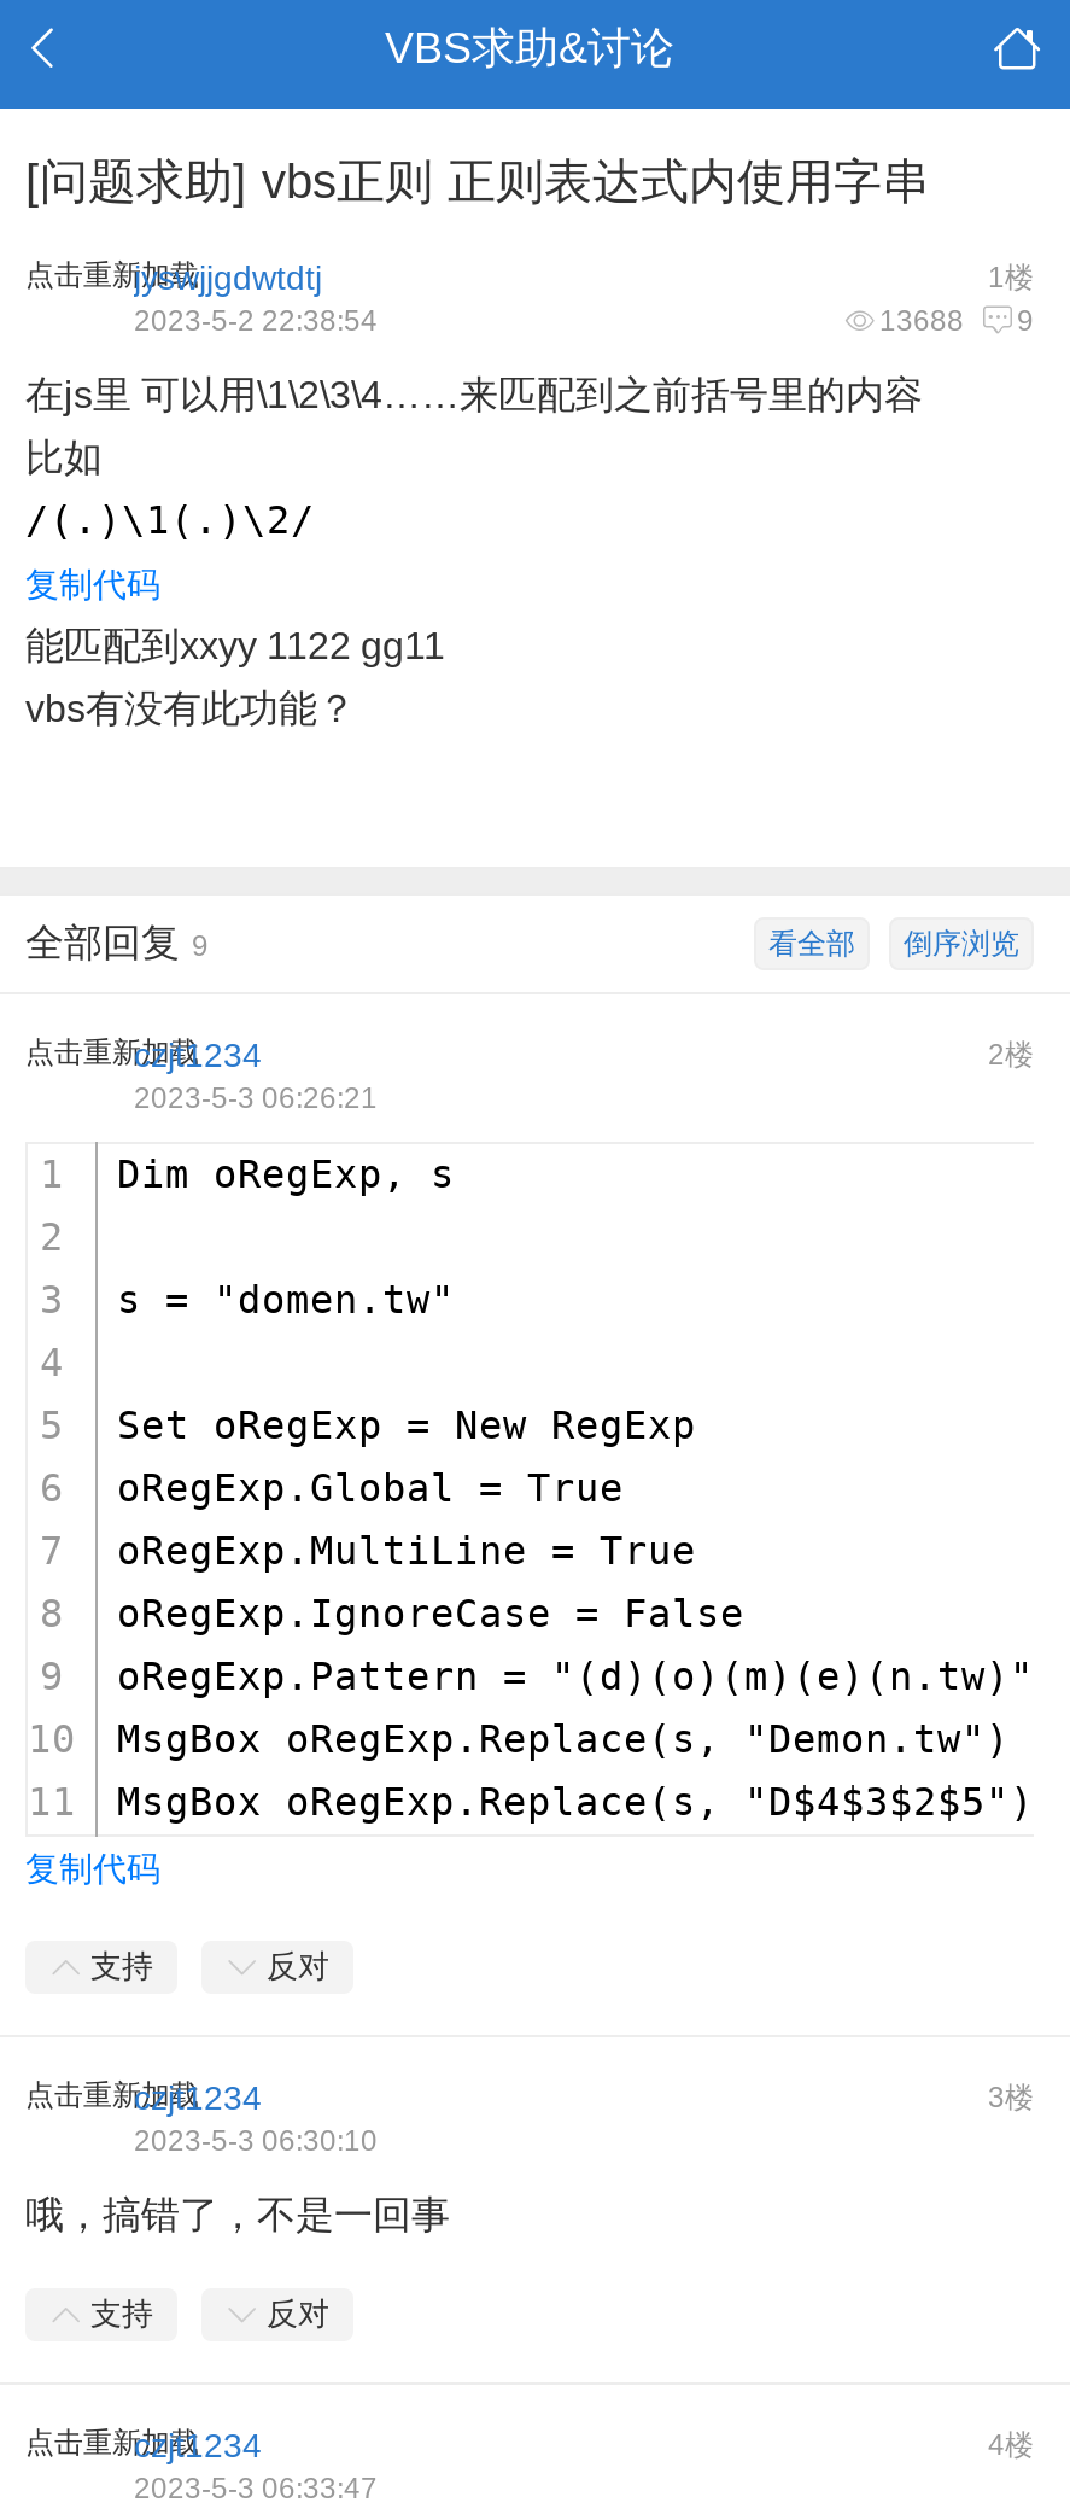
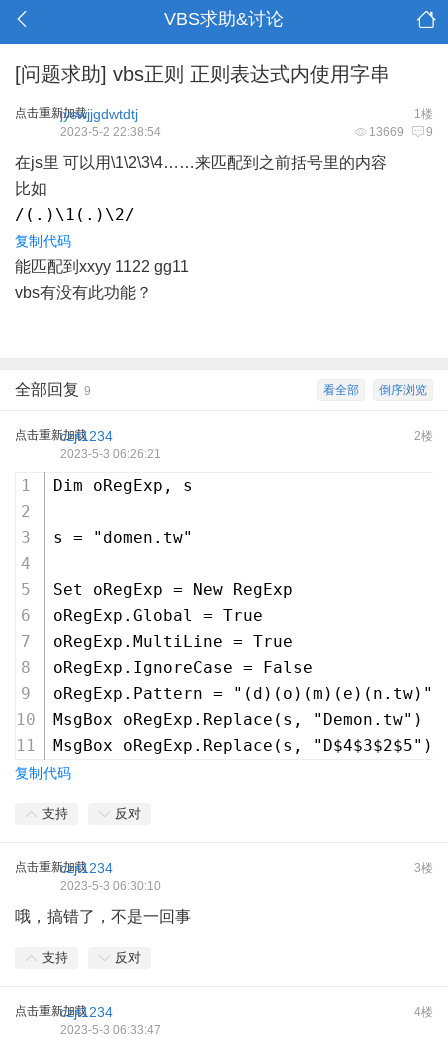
- 13688 9
+ 13669 9
